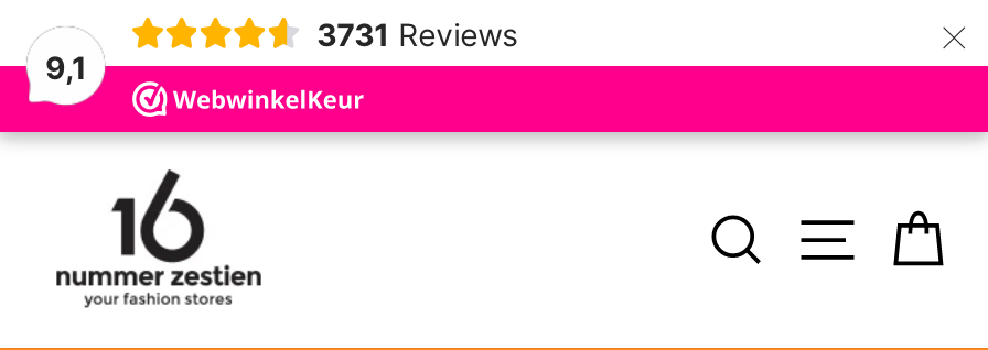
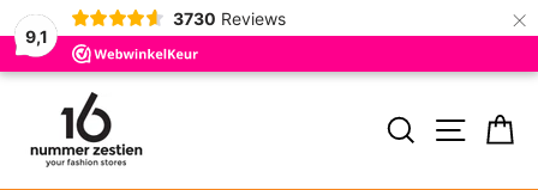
- 3731 Reviews
+ 3730 Reviews
